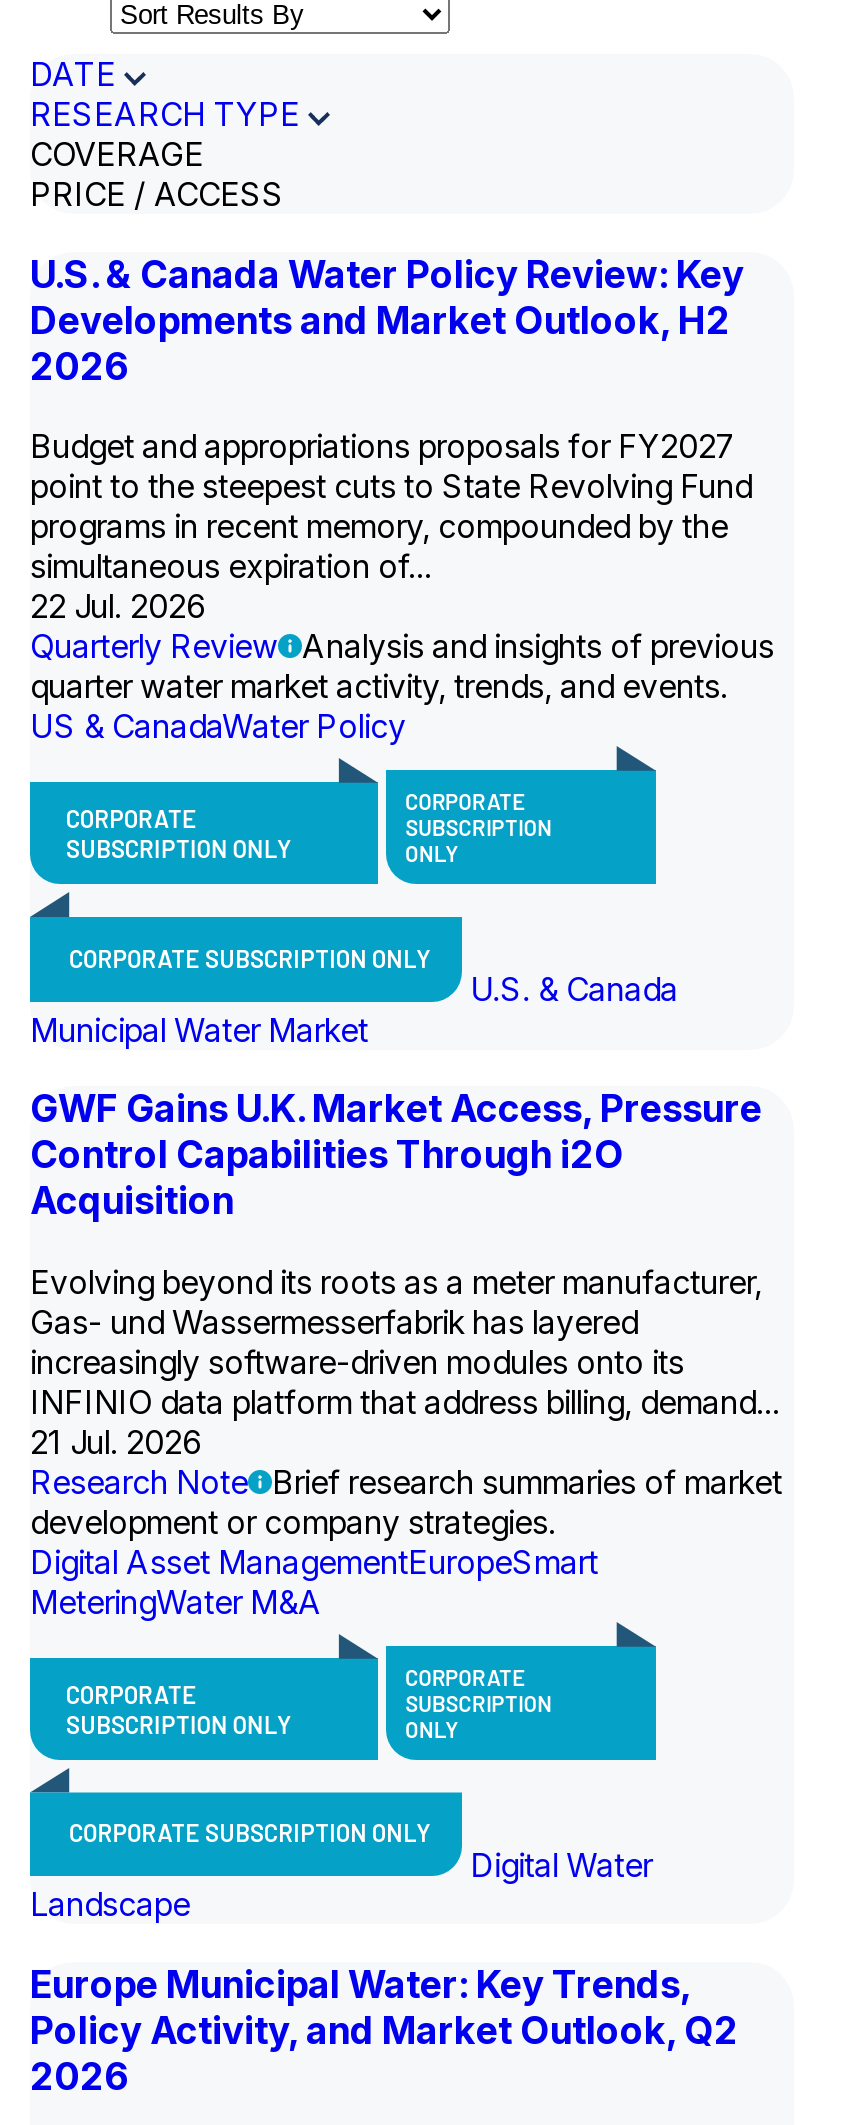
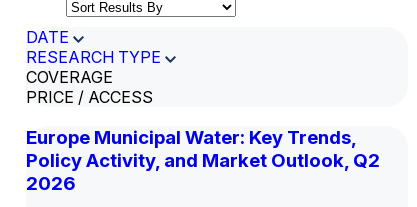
- [image]
- U.S. & Canada Water Policy Review: Key
- Developments and Market Outlook, H2
- 2026
- Budget and appropriations proposals for FY2027
- point to the steepest cuts to State Revolving Fund
- programs in recent memory, compounded by the
- simultaneous expiration of...
- 22 Jul. 2026
- Quarterly Review Analysis and insights of previous
- quarter water market activity, trends, and events.
- US & CanadaWater Policy
- CORPORATE
- SUBSCRIPTION ONLY

- CORPORATE
- SUBSCRIPTION
- ONLY

- [image]
- CORPORATE SUBSCRIPTION ONLY
- U.S. & Canada
- Municipal Water Market
- GWF Gains U.K. Market Access, Pressure
- Control Capabilities Through i2O
- Acquisition
- Evolving beyond its roots as a meter manufacturer,
- Gas- und Wassermesserfabrik has layered
- increasingly software-driven modules onto its
- INFINIO data platform that address billing, demand...
- 21 Jul. 2026
- Research Note Brief research summaries of market
- development or company strategies.
- Digital Asset ManagementEuropeSmart
- MeteringWater M&A
- CORPORATE
- SUBSCRIPTION ONLY

- CORPORATE
- SUBSCRIPTION
- ONLY

- CORPORATE SUBSCRIPTION ONLY
- Digital Water
- Landscape
